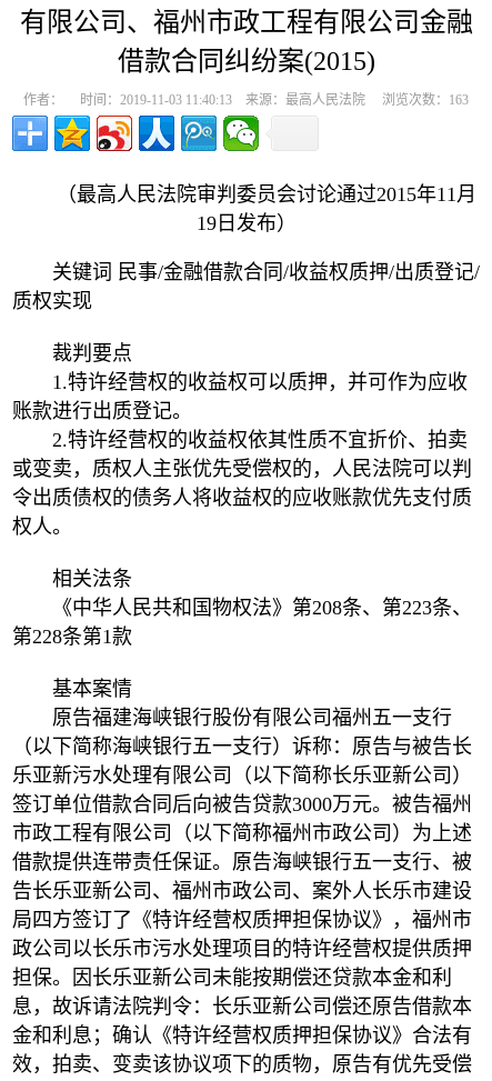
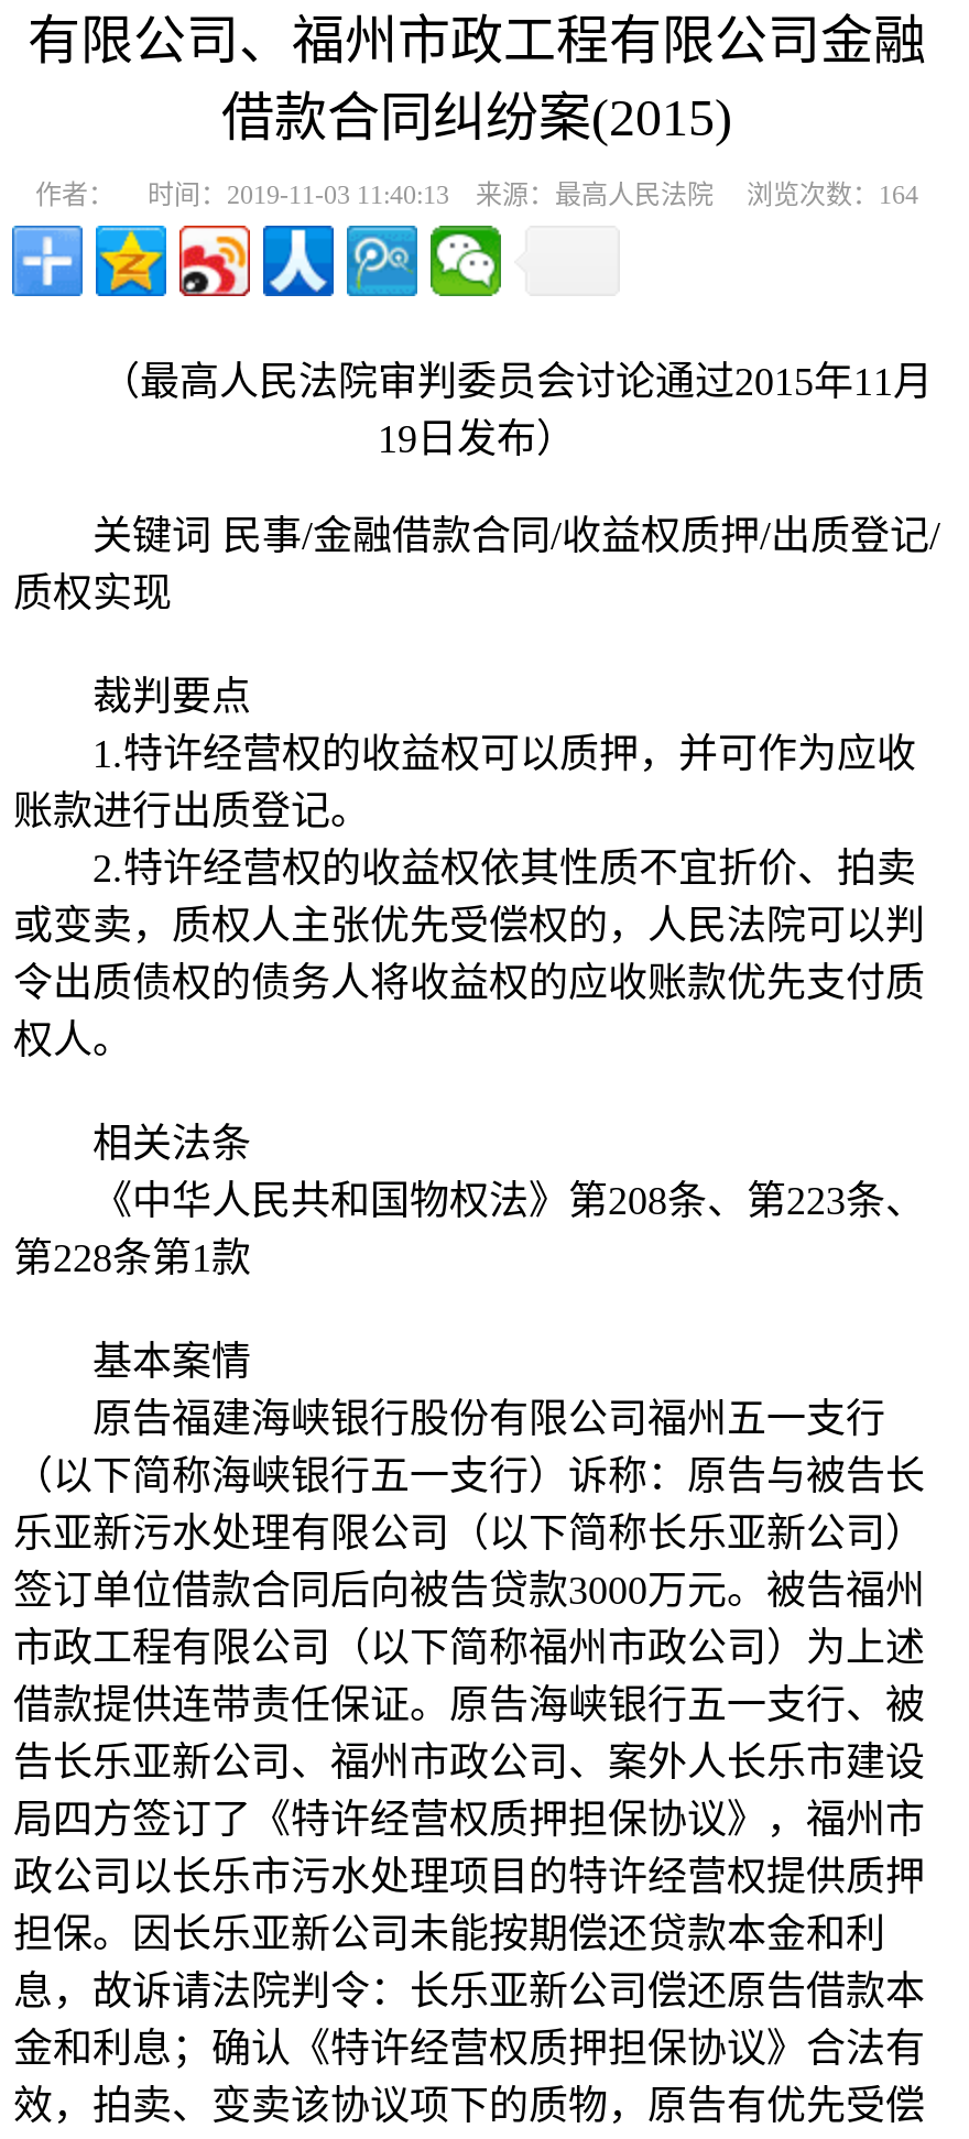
- 作者： 时间：2019-11-03 11:40:13 来源：最高人民法院 浏览次数：163
+ 作者： 时间：2019-11-03 11:40:13 来源：最高人民法院 浏览次数：164
